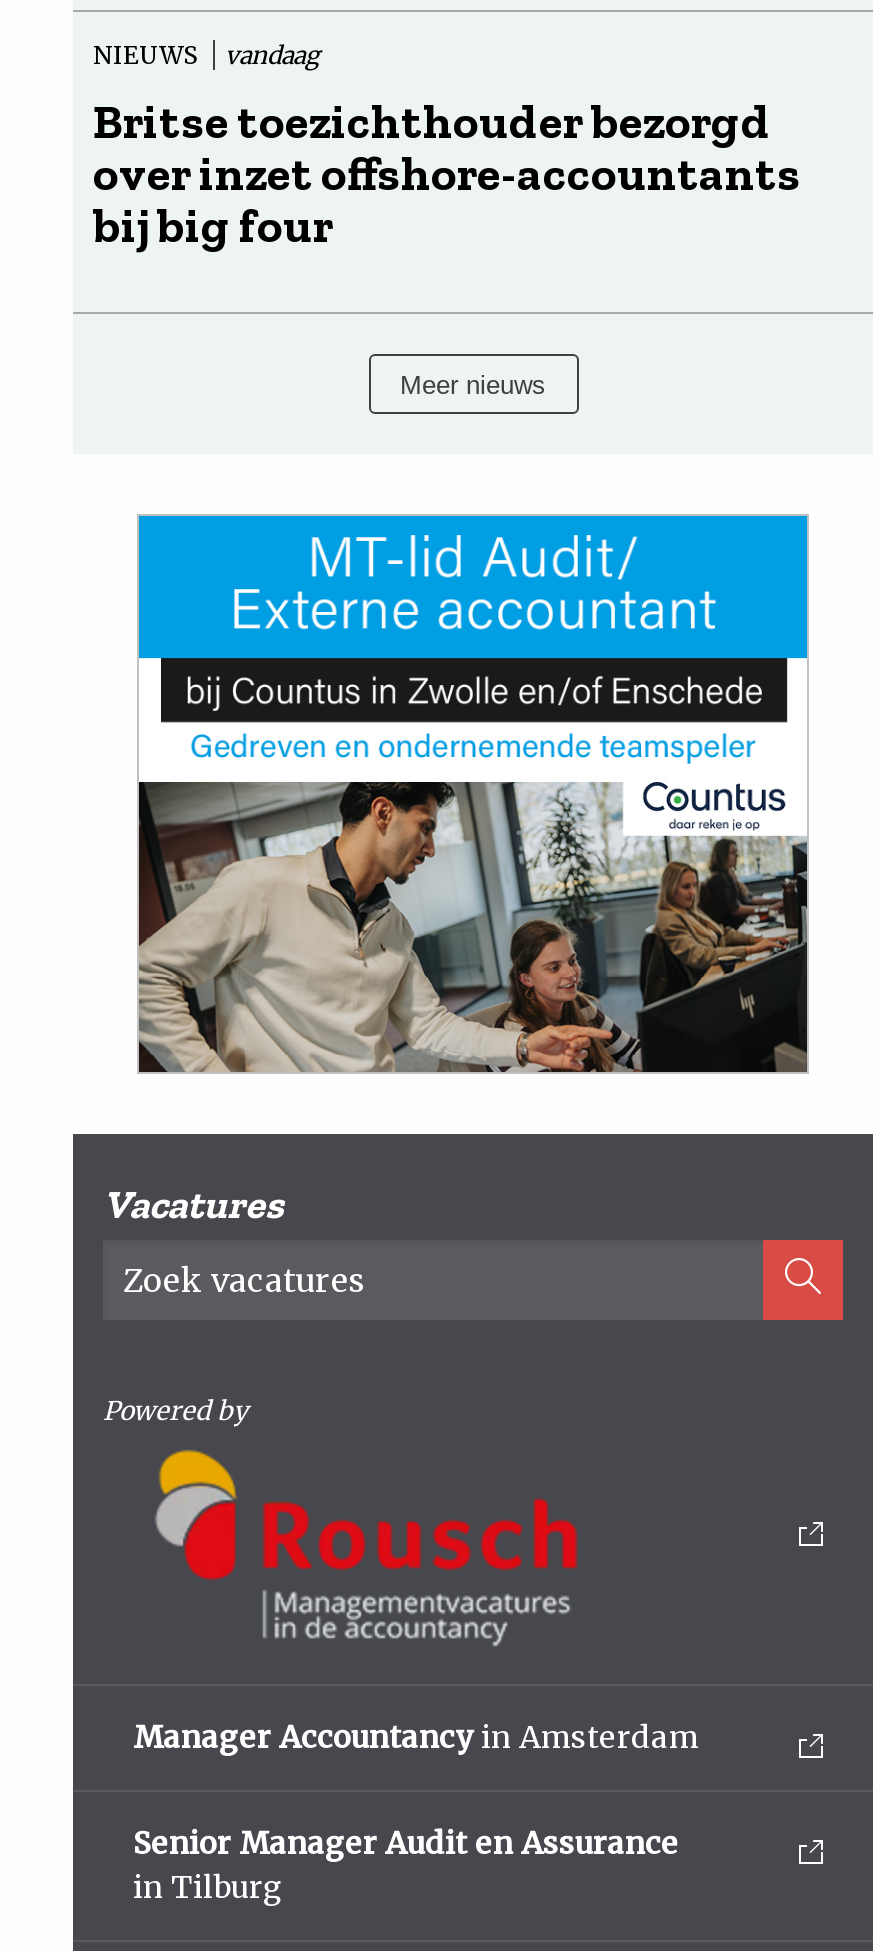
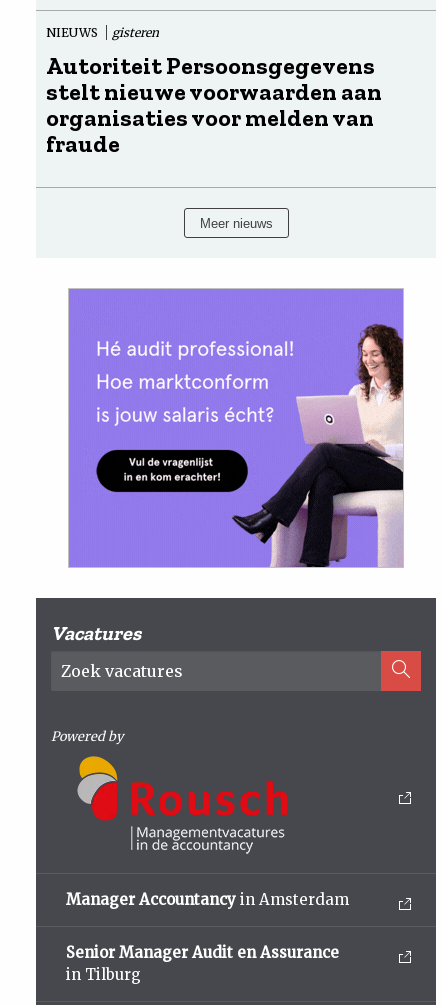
- vandaag
- Britse toezichthouder bezorgd
- over inzet offshore-accountants
- bij big four
+ gisteren
+ Autoriteit Persoonsgegevens
+ stelt nieuwe voorwaarden aan
+ organisaties voor melden van
+ fraude

- [image]
+ [image]
